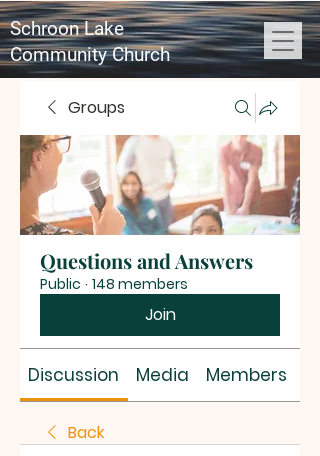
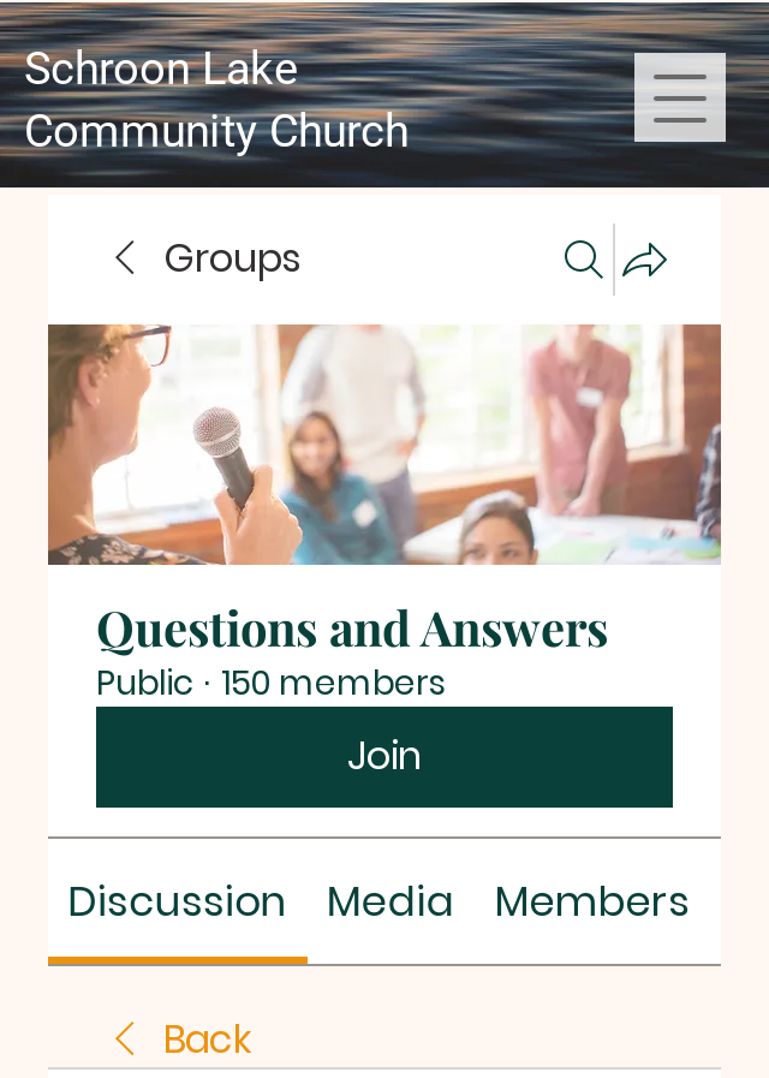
- Public · 148 members
+ Public · 150 members
